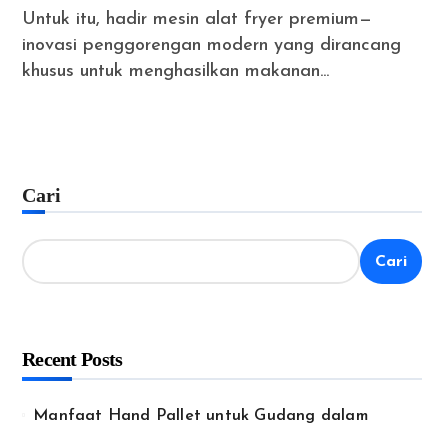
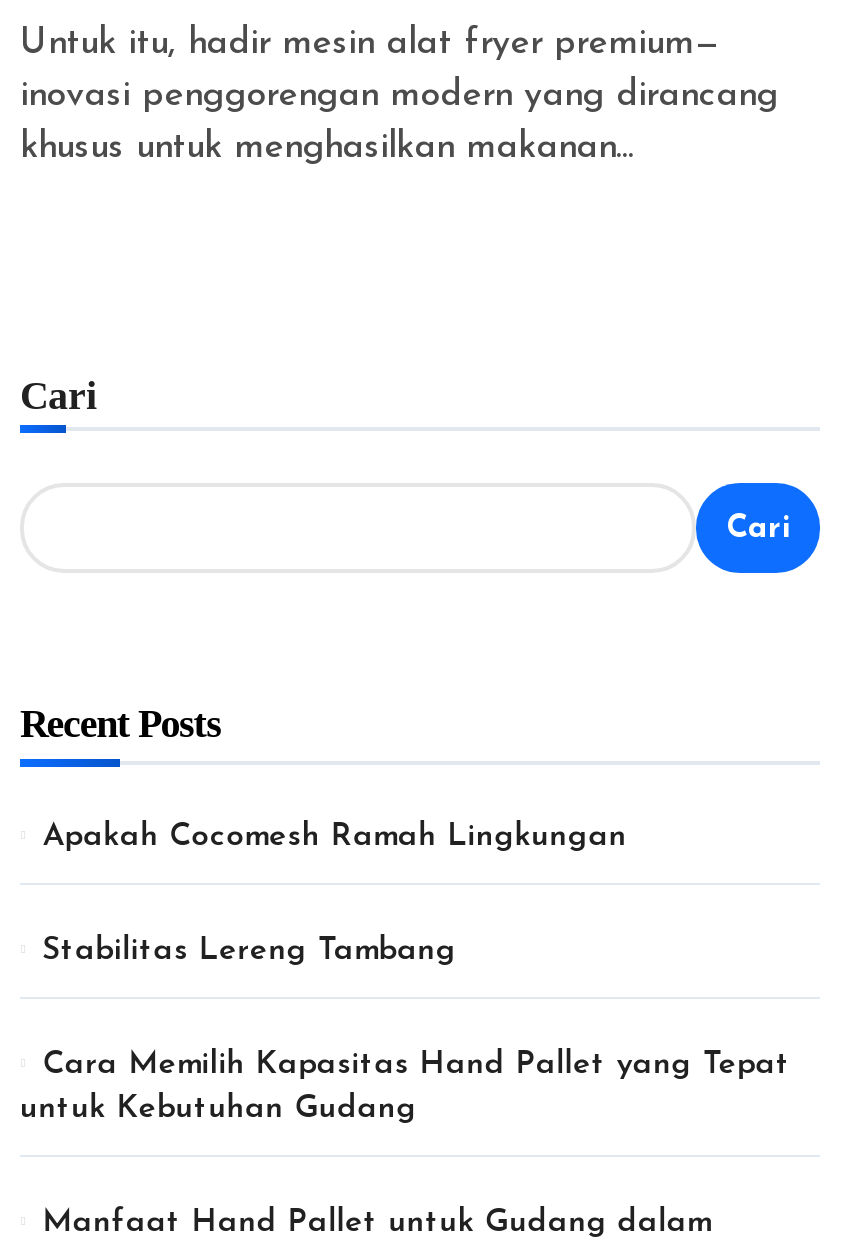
+ Cara Memilih Kapasitas Hand Pallet yang Tepat
+ untuk Kebutuhan Gudang

+ Apakah Cocomesh Ramah Lingkungan

+ Stabilitas Lereng Tambang
